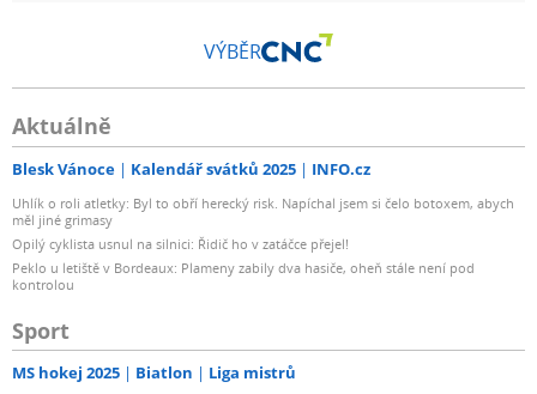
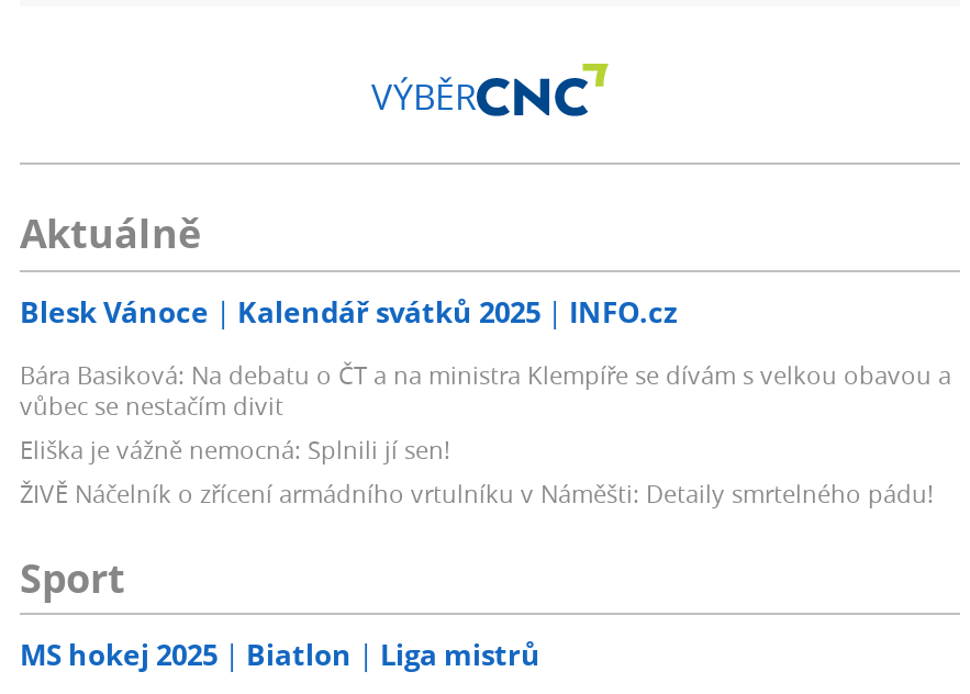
- Uhlík o roli atletky: Byl to obří herecký risk. Napíchal jsem si čelo botoxem, abych
- měl jiné grimasy
- Opilý cyklista usnul na silnici: Řidič ho v zatáčce přejel!
- Peklo u letiště v Bordeaux: Plameny zabily dva hasiče, oheň stále není pod
- kontrolou
+ Bára Basiková: Na debatu o ČT a na ministra Klempíře se dívám s velkou obavou a
+ vůbec se nestačím divit
+ Eliška je vážně nemocná: Splnili jí sen!
+ ŽIVĚ Náčelník o zřícení armádního vrtulníku v Náměšti: Detaily smrtelného pádu!
